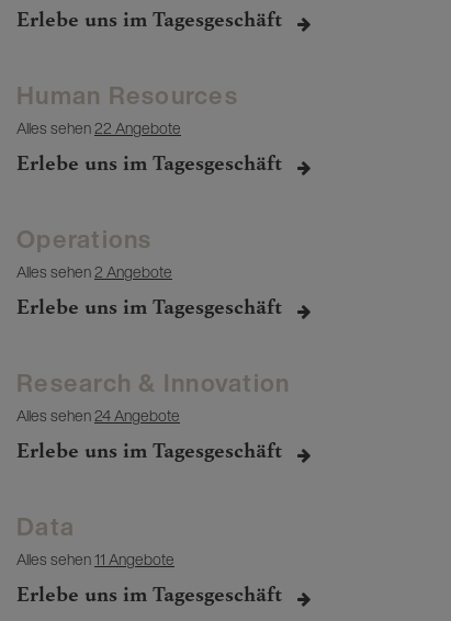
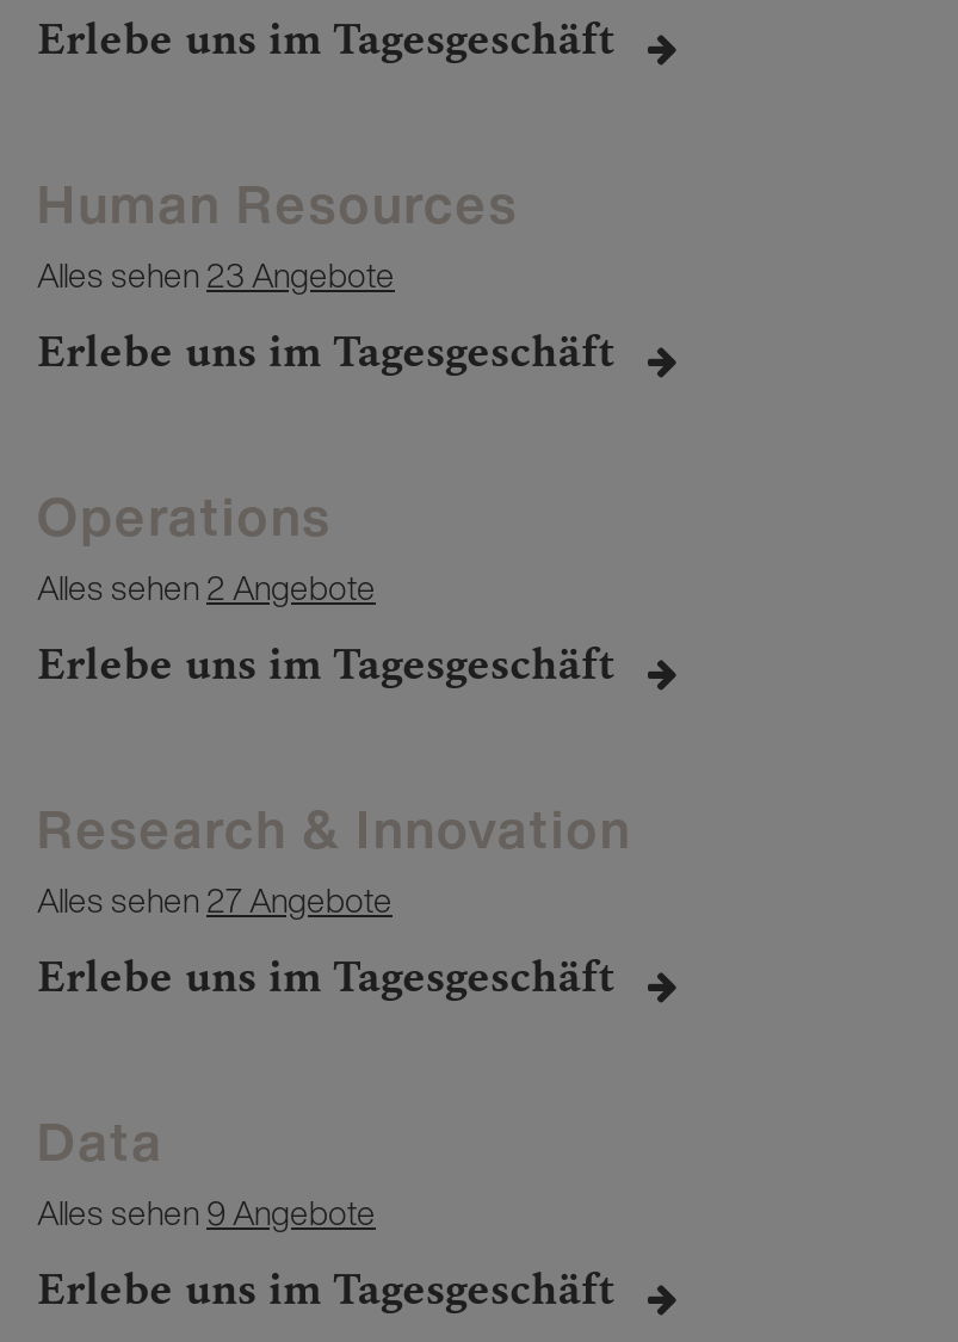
- Alles sehen 22 Angebote
+ Alles sehen 23 Angebote

- Alles sehen 24 Angebote
+ Alles sehen 27 Angebote

- Alles sehen 11 Angebote
+ Alles sehen 9 Angebote
